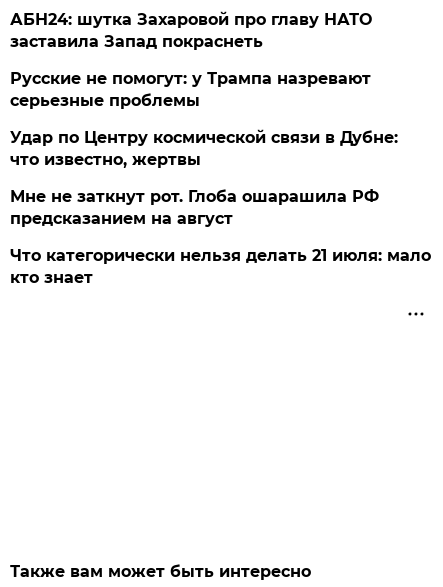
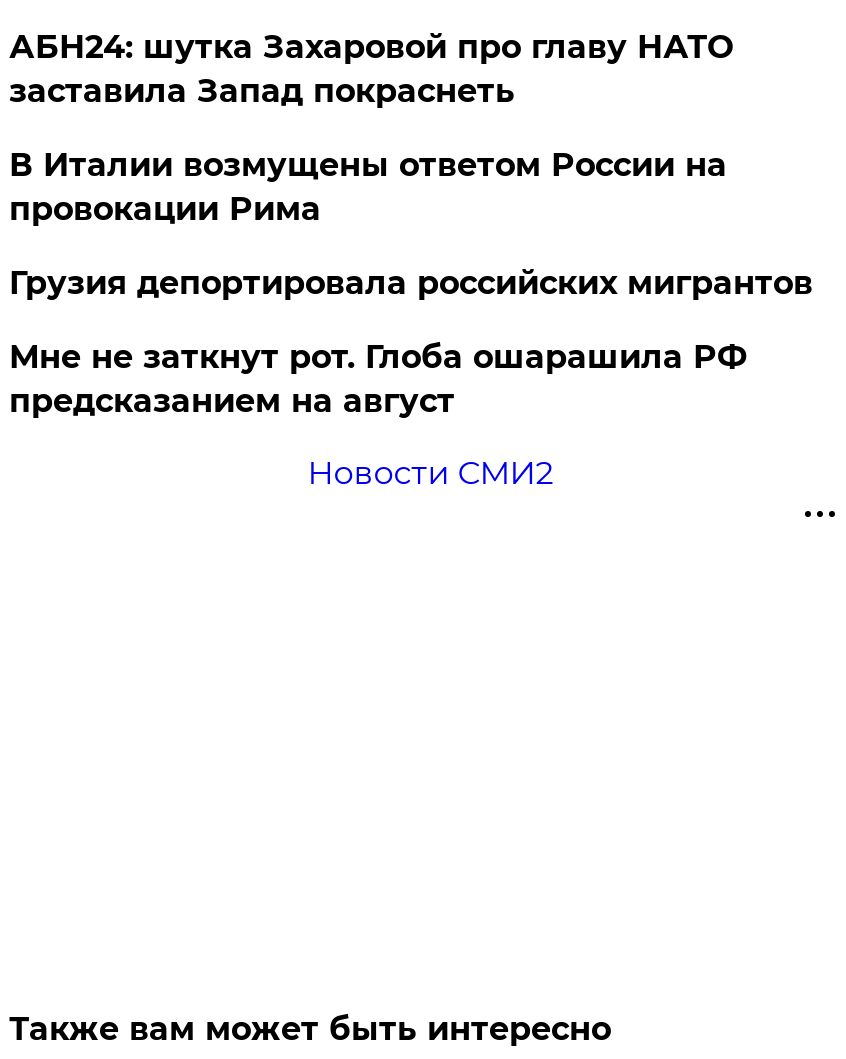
- Русские не помогут: у Трампа назревают
- серьезные проблемы
+ В Италии возмущены ответом России на
+ провокации Рима

- Удар по Центру космической связи в Дубне:
- что известно, жертвы
+ Грузия депортировала российских мигрантов

- Что категорически нельзя делать 21 июля: мало
- кто знает
+ Новости СМИ2
